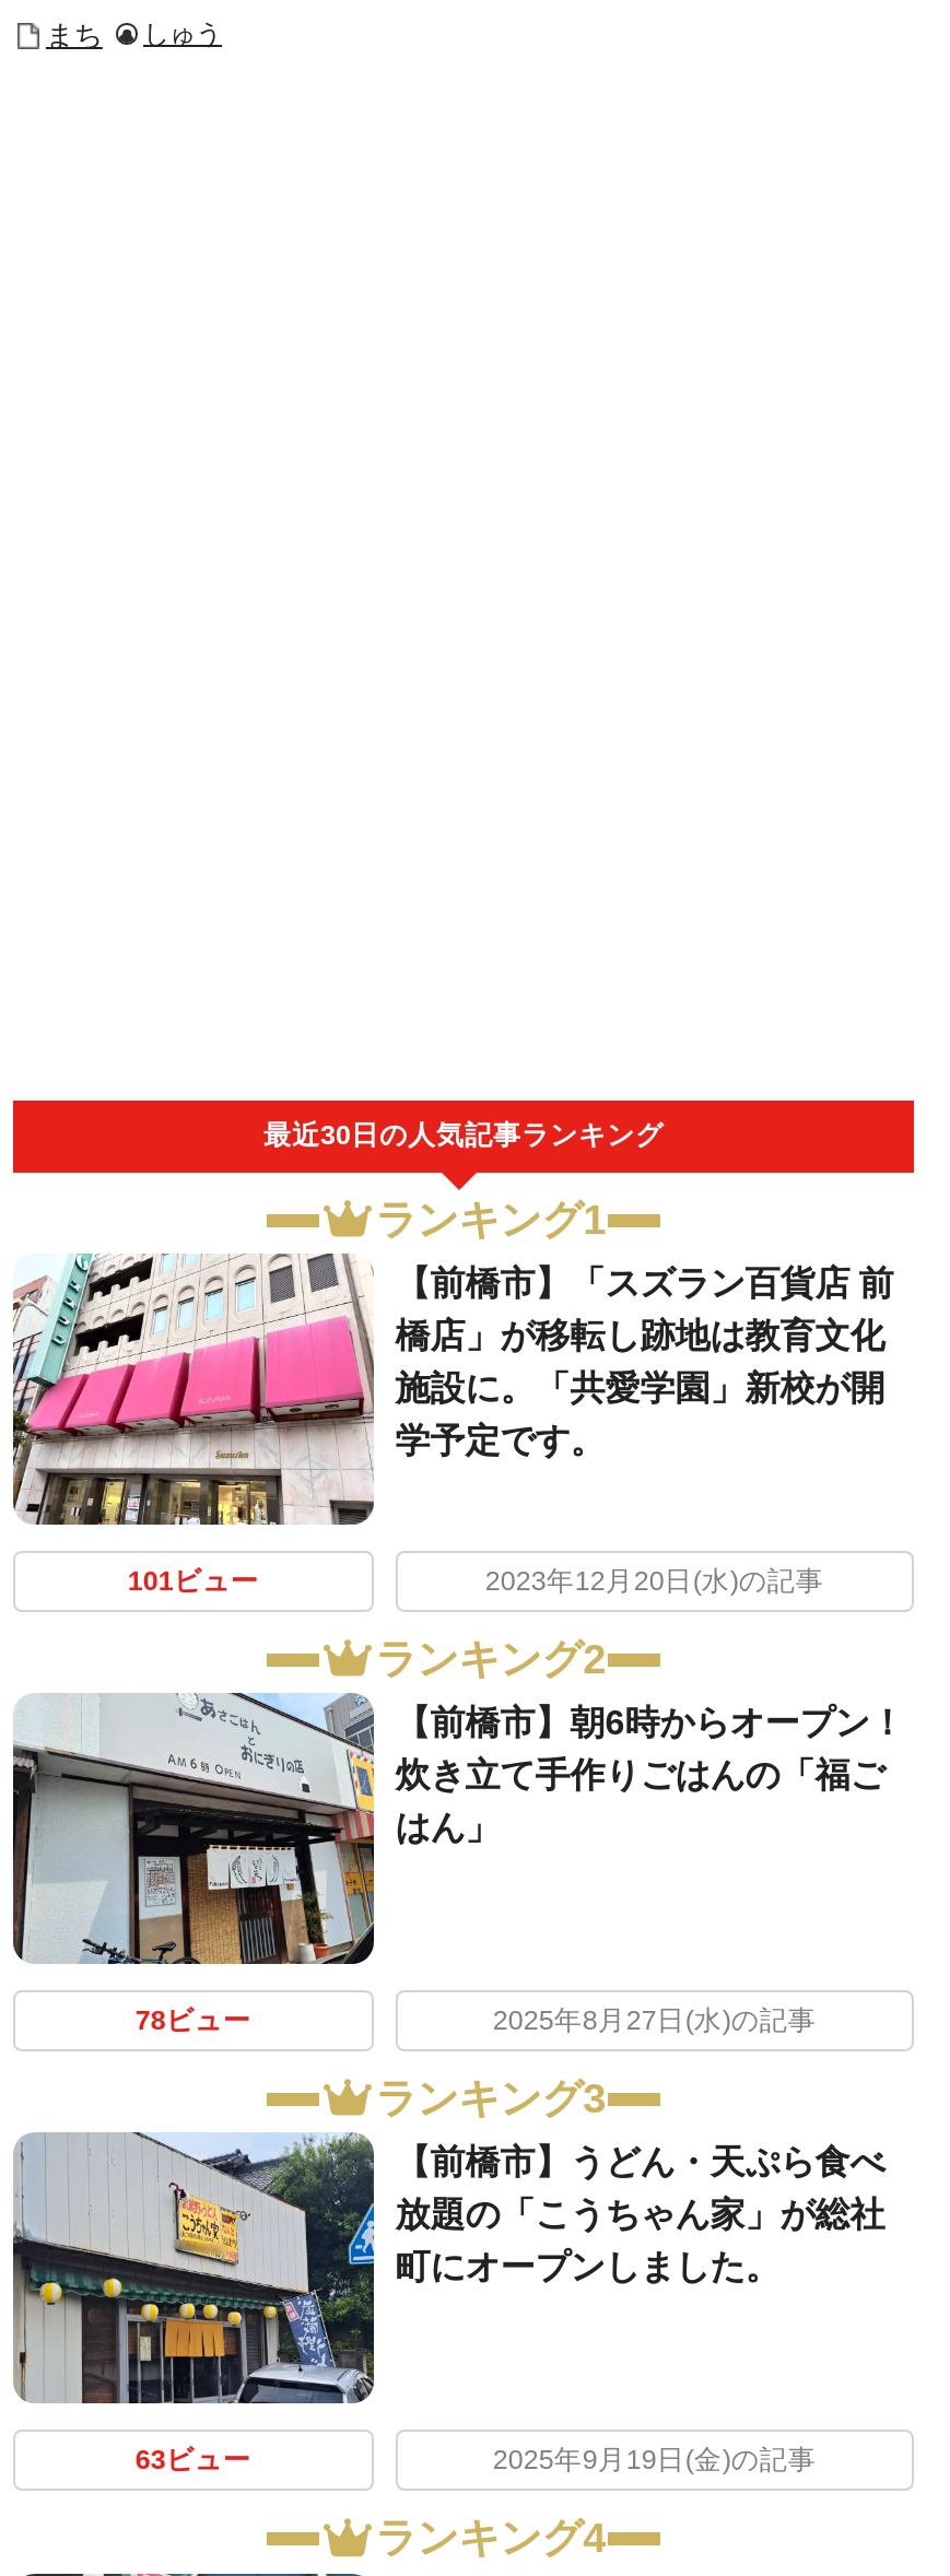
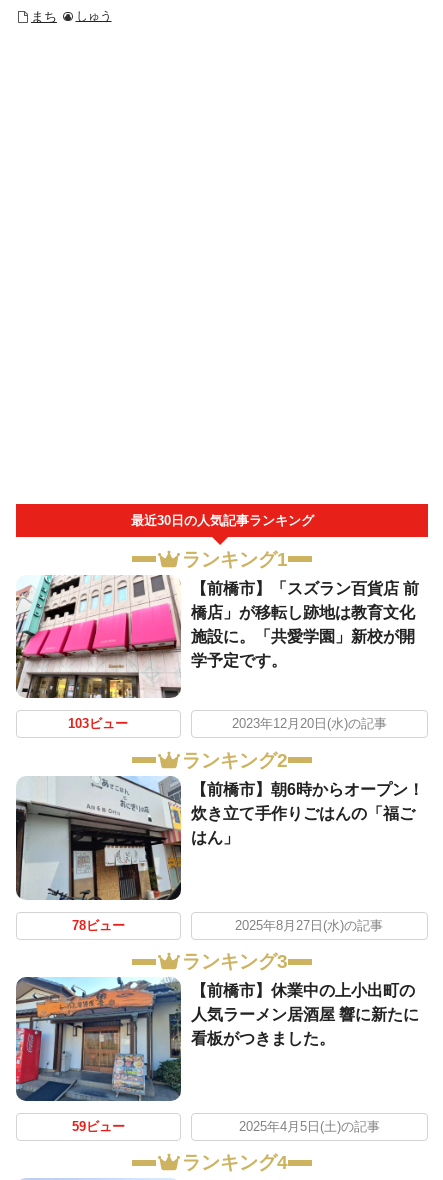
- 101ビュー
+ 103ビュー

- [image]
- 【前橋市】うどん・天ぷら食べ
- 放題の「こうちゃん家」が総社
- 町にオープンしました。
+ [image]
+ 【前橋市】休業中の上小出町の
+ 人気ラーメン居酒屋 響に新たに
+ 看板がつきました。

- 63ビュー
- 2025年9月19日(金)の記事
+ 59ビュー
+ 2025年4月5日(土)の記事
